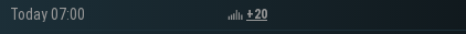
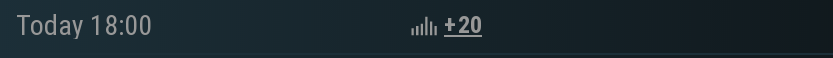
- Today 07:00
+ Today 18:00
